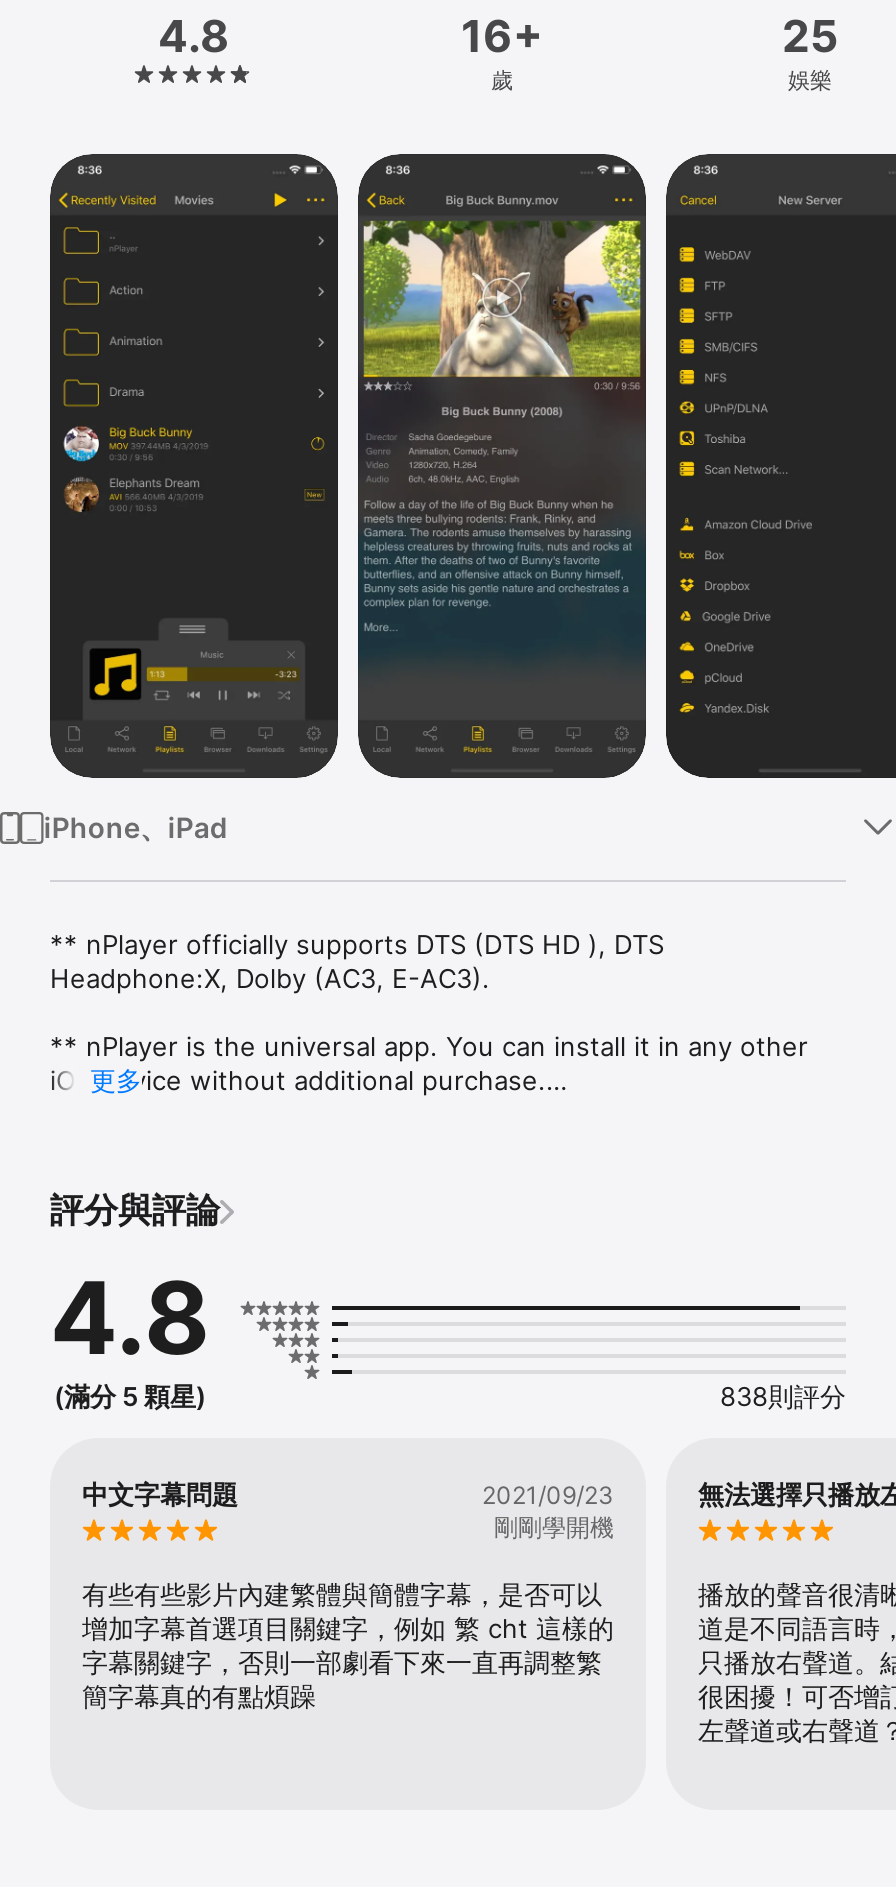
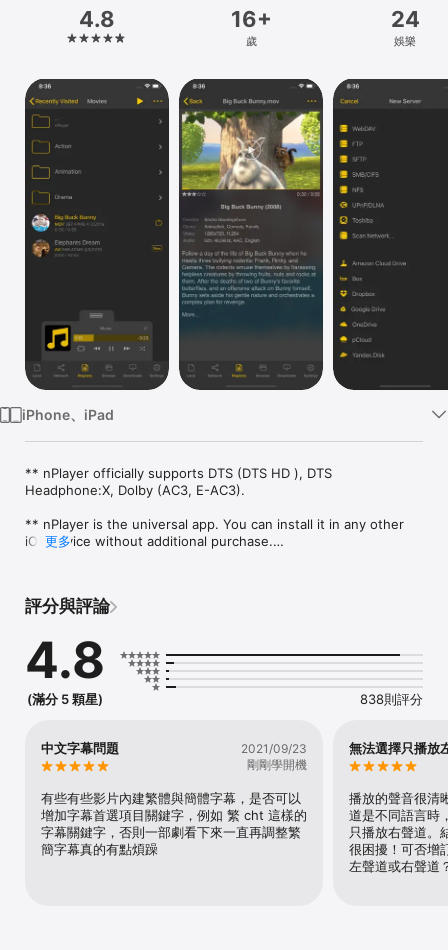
- 25
+ 24
